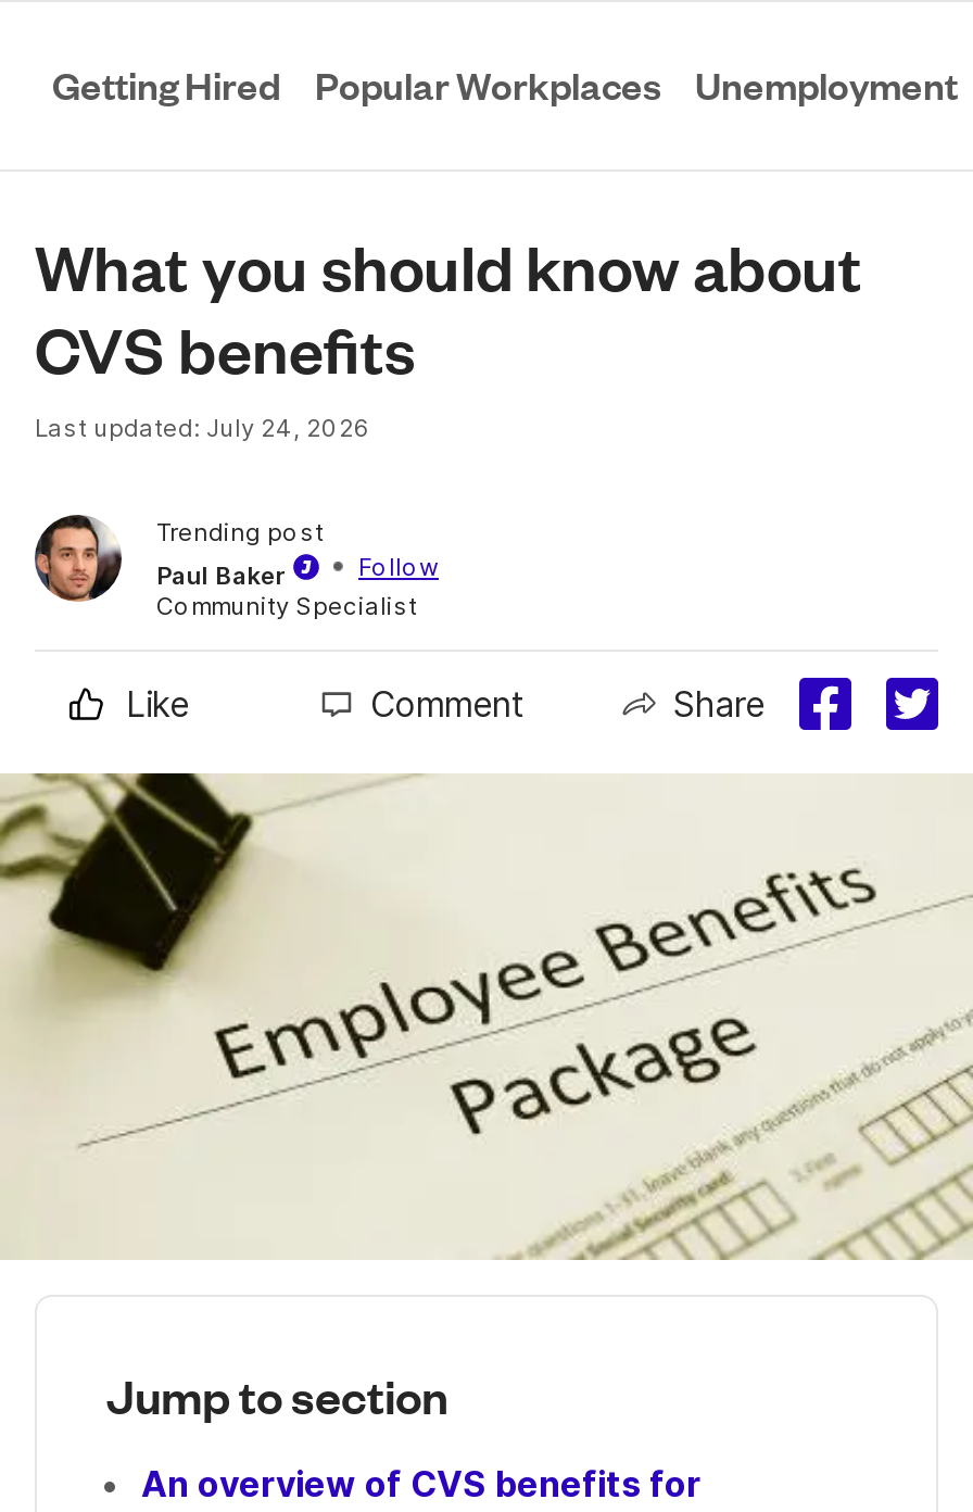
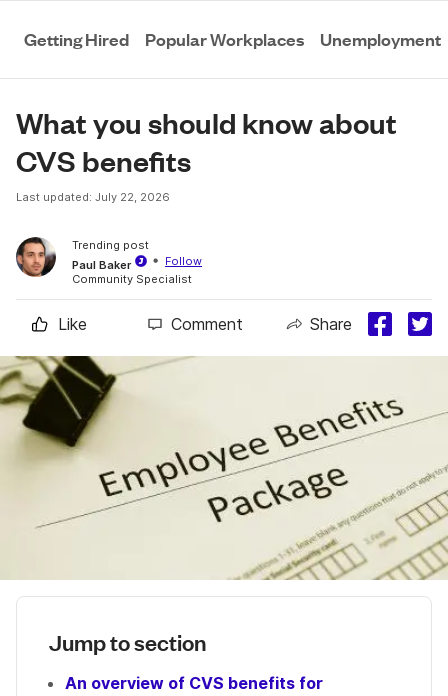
- Last updated: July 24, 2026
+ Last updated: July 22, 2026
